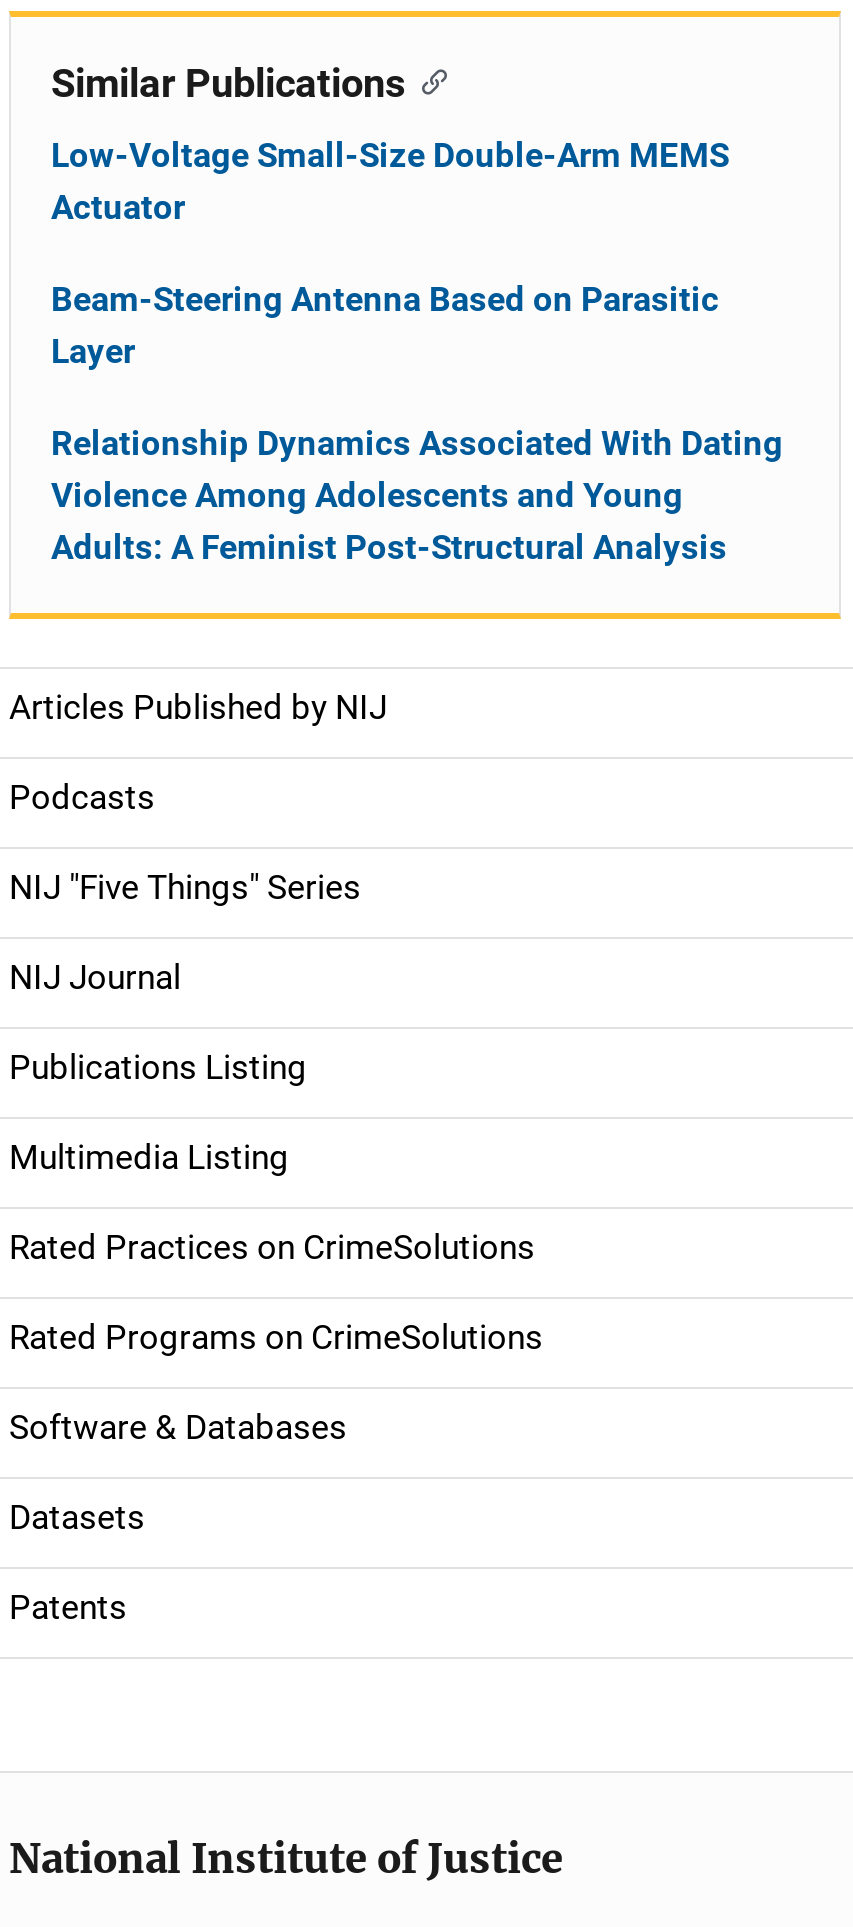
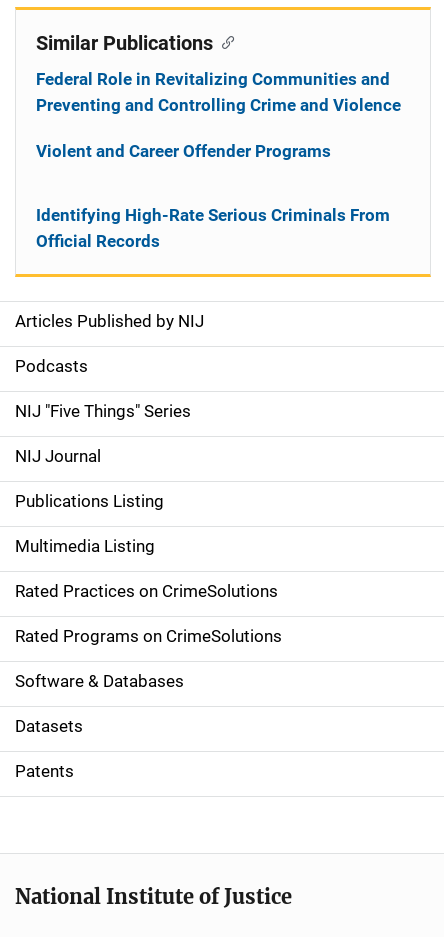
- Low-Voltage Small-Size Double-Arm MEMS
- Actuator
+ Federal Role in Revitalizing Communities and
+ Preventing and Controlling Crime and Violence

- Beam-Steering Antenna Based on Parasitic
- Layer
+ Violent and Career Offender Programs

- Relationship Dynamics Associated With Dating
- Violence Among Adolescents and Young
- Adults: A Feminist Post-Structural Analysis
+ Identifying High-Rate Serious Criminals From
+ Official Records
